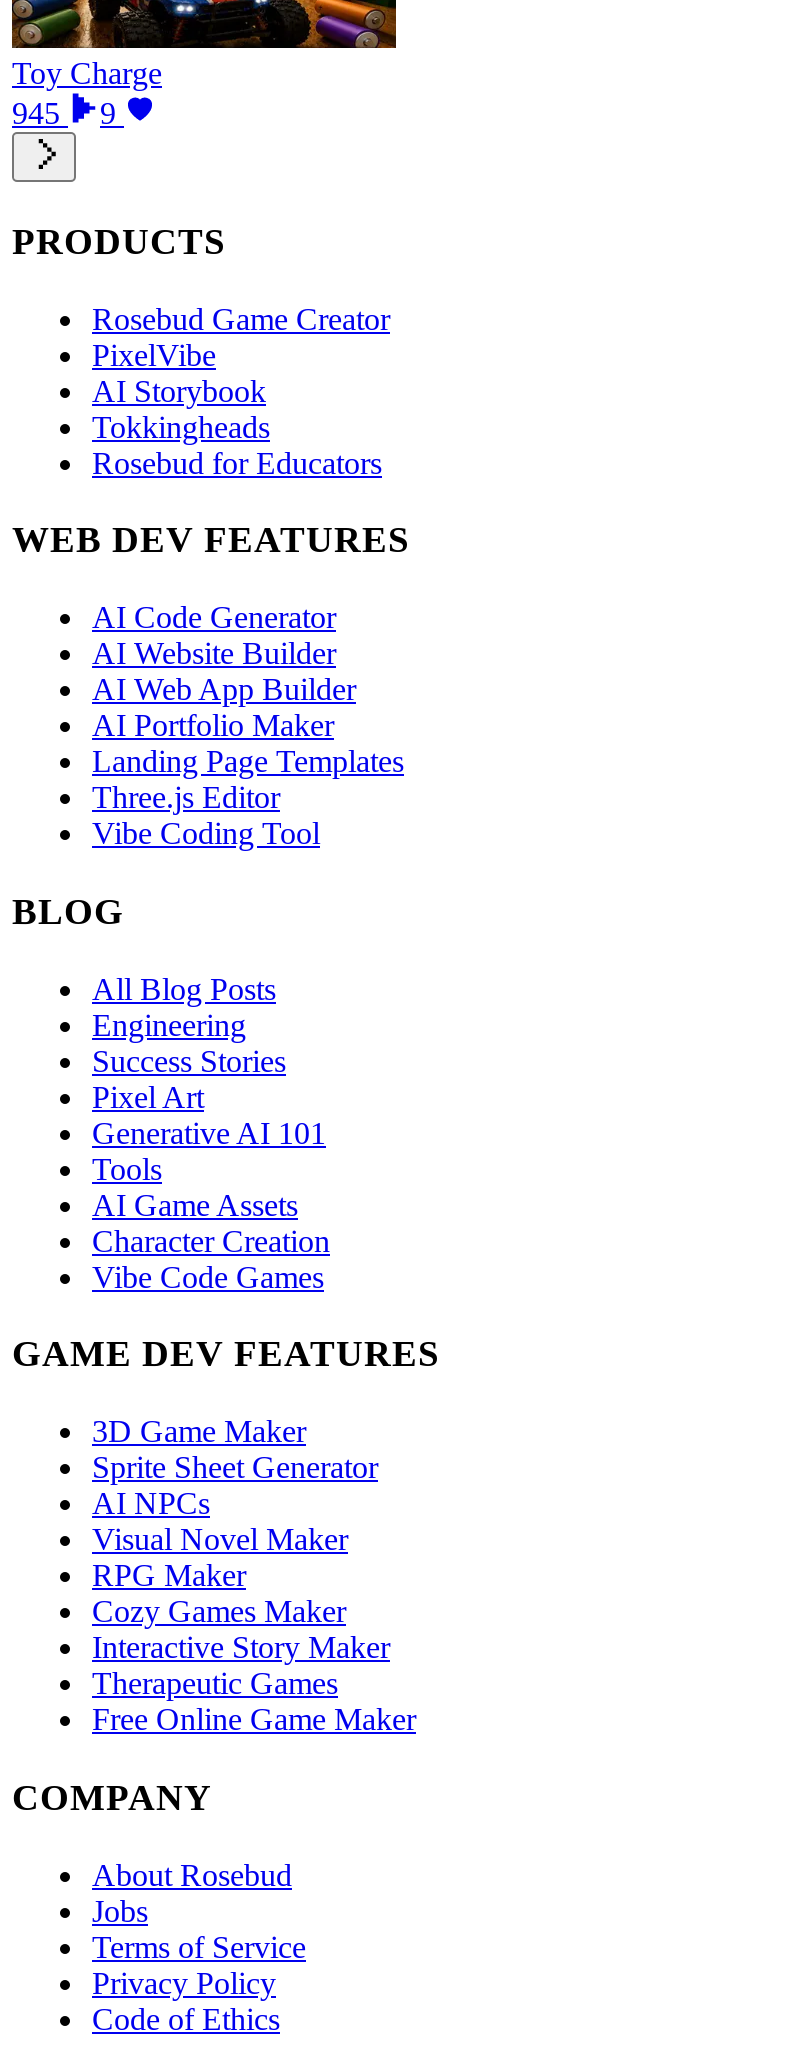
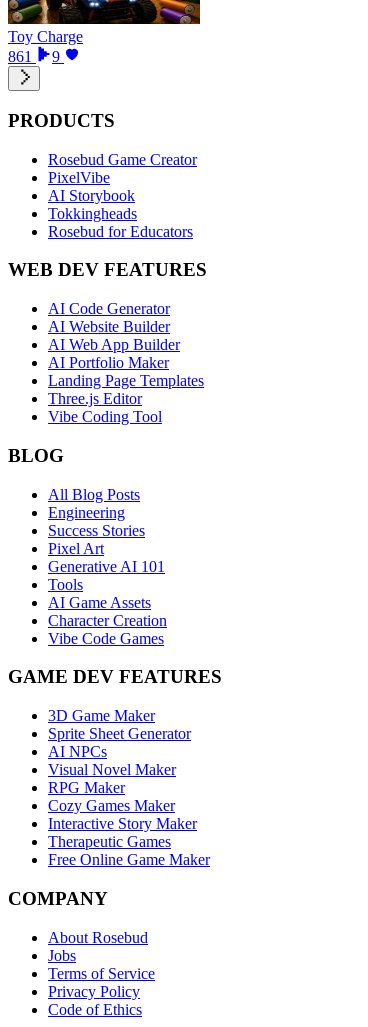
- 945 9
+ 861 9
